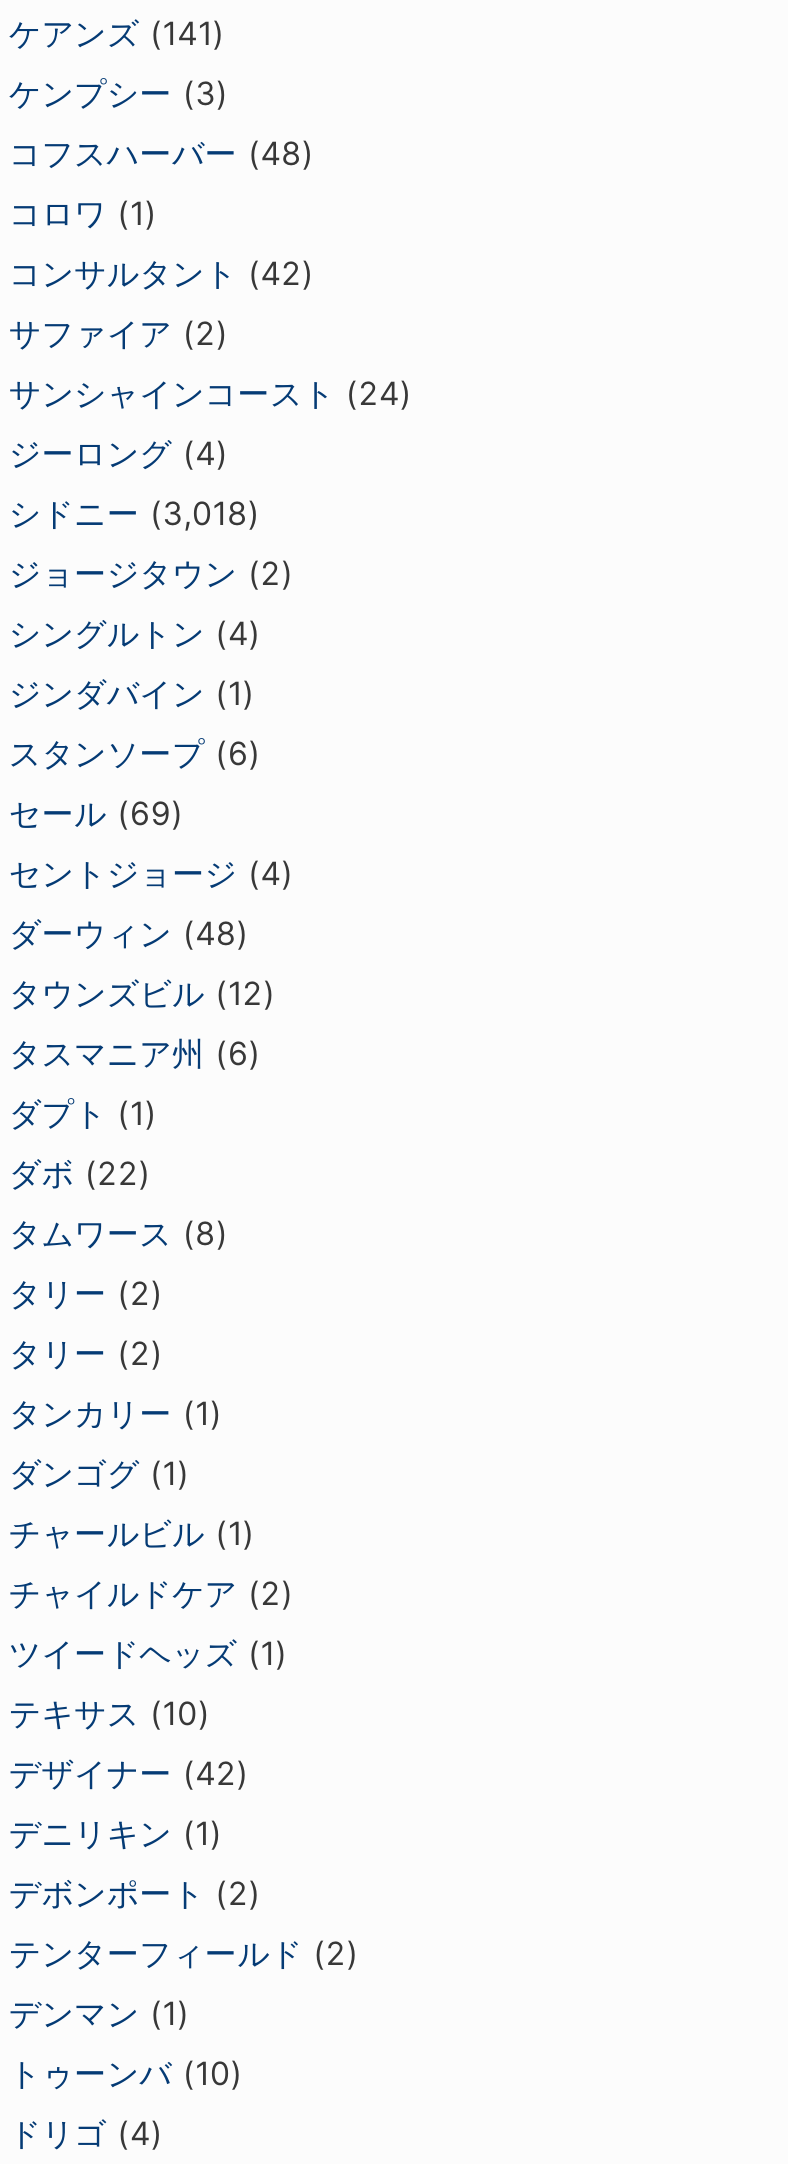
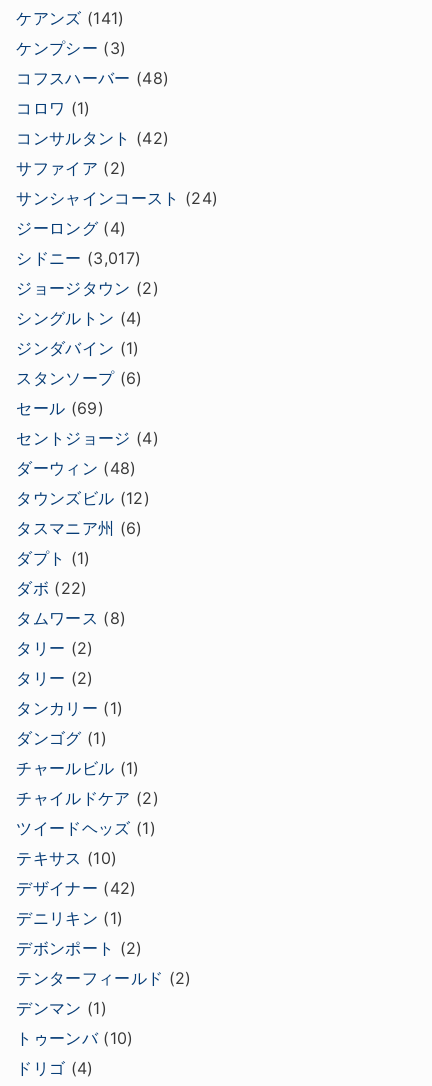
- シドニー(3,018)
+ シドニー(3,017)
